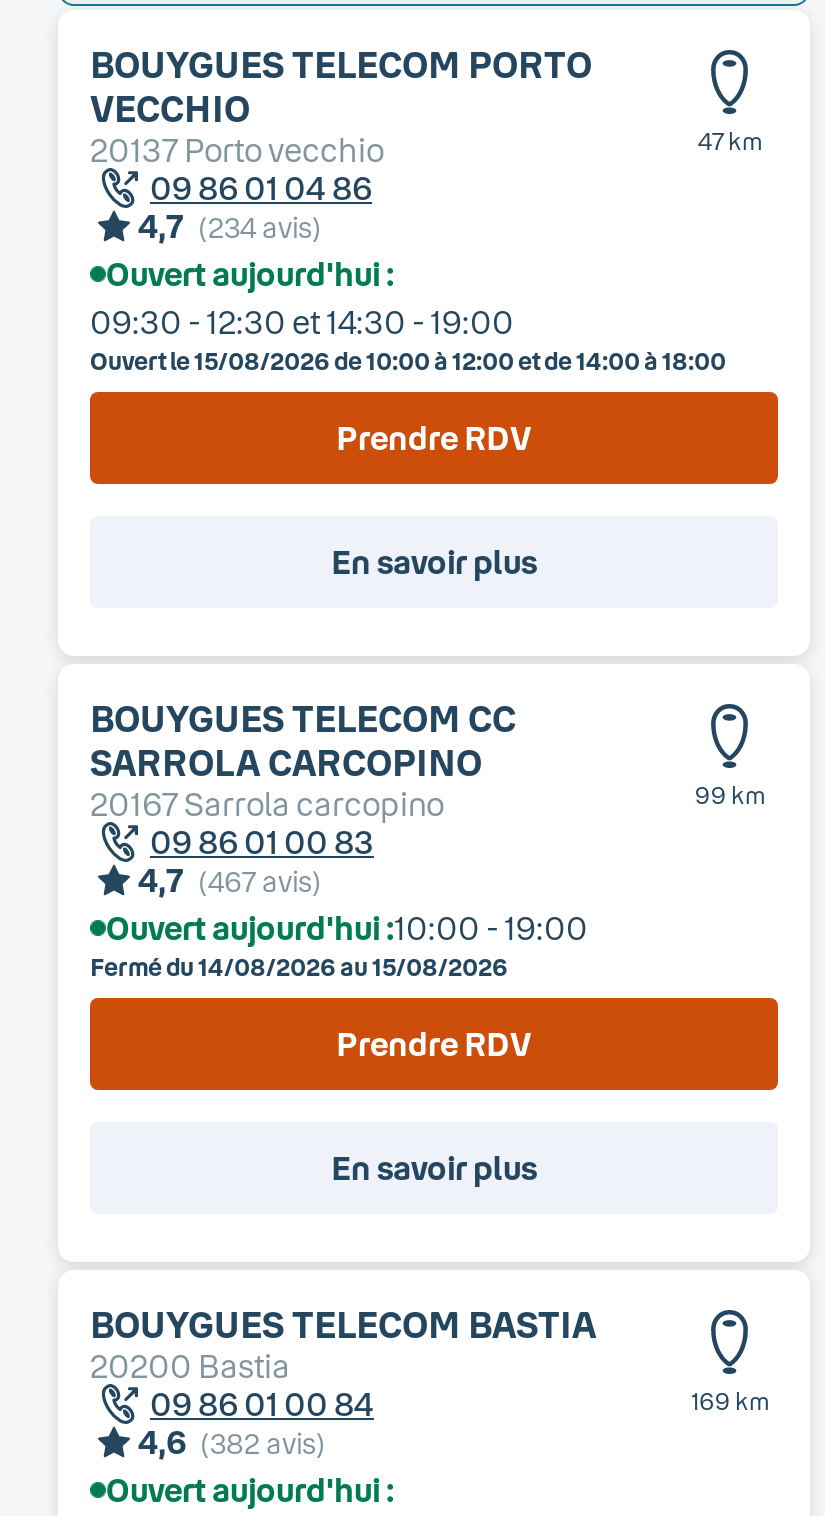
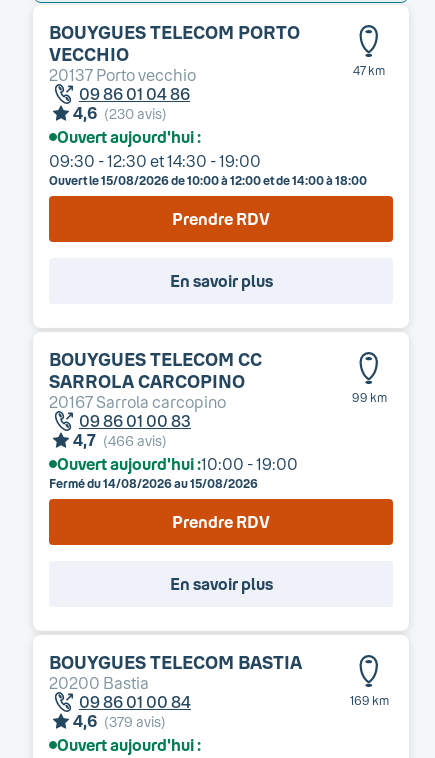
- 4,7 (234 avis)
+ 4,6 (230 avis)

- 4,7 (467 avis)
+ 4,7 (466 avis)

- 4,6 (382 avis)
+ 4,6 (379 avis)
